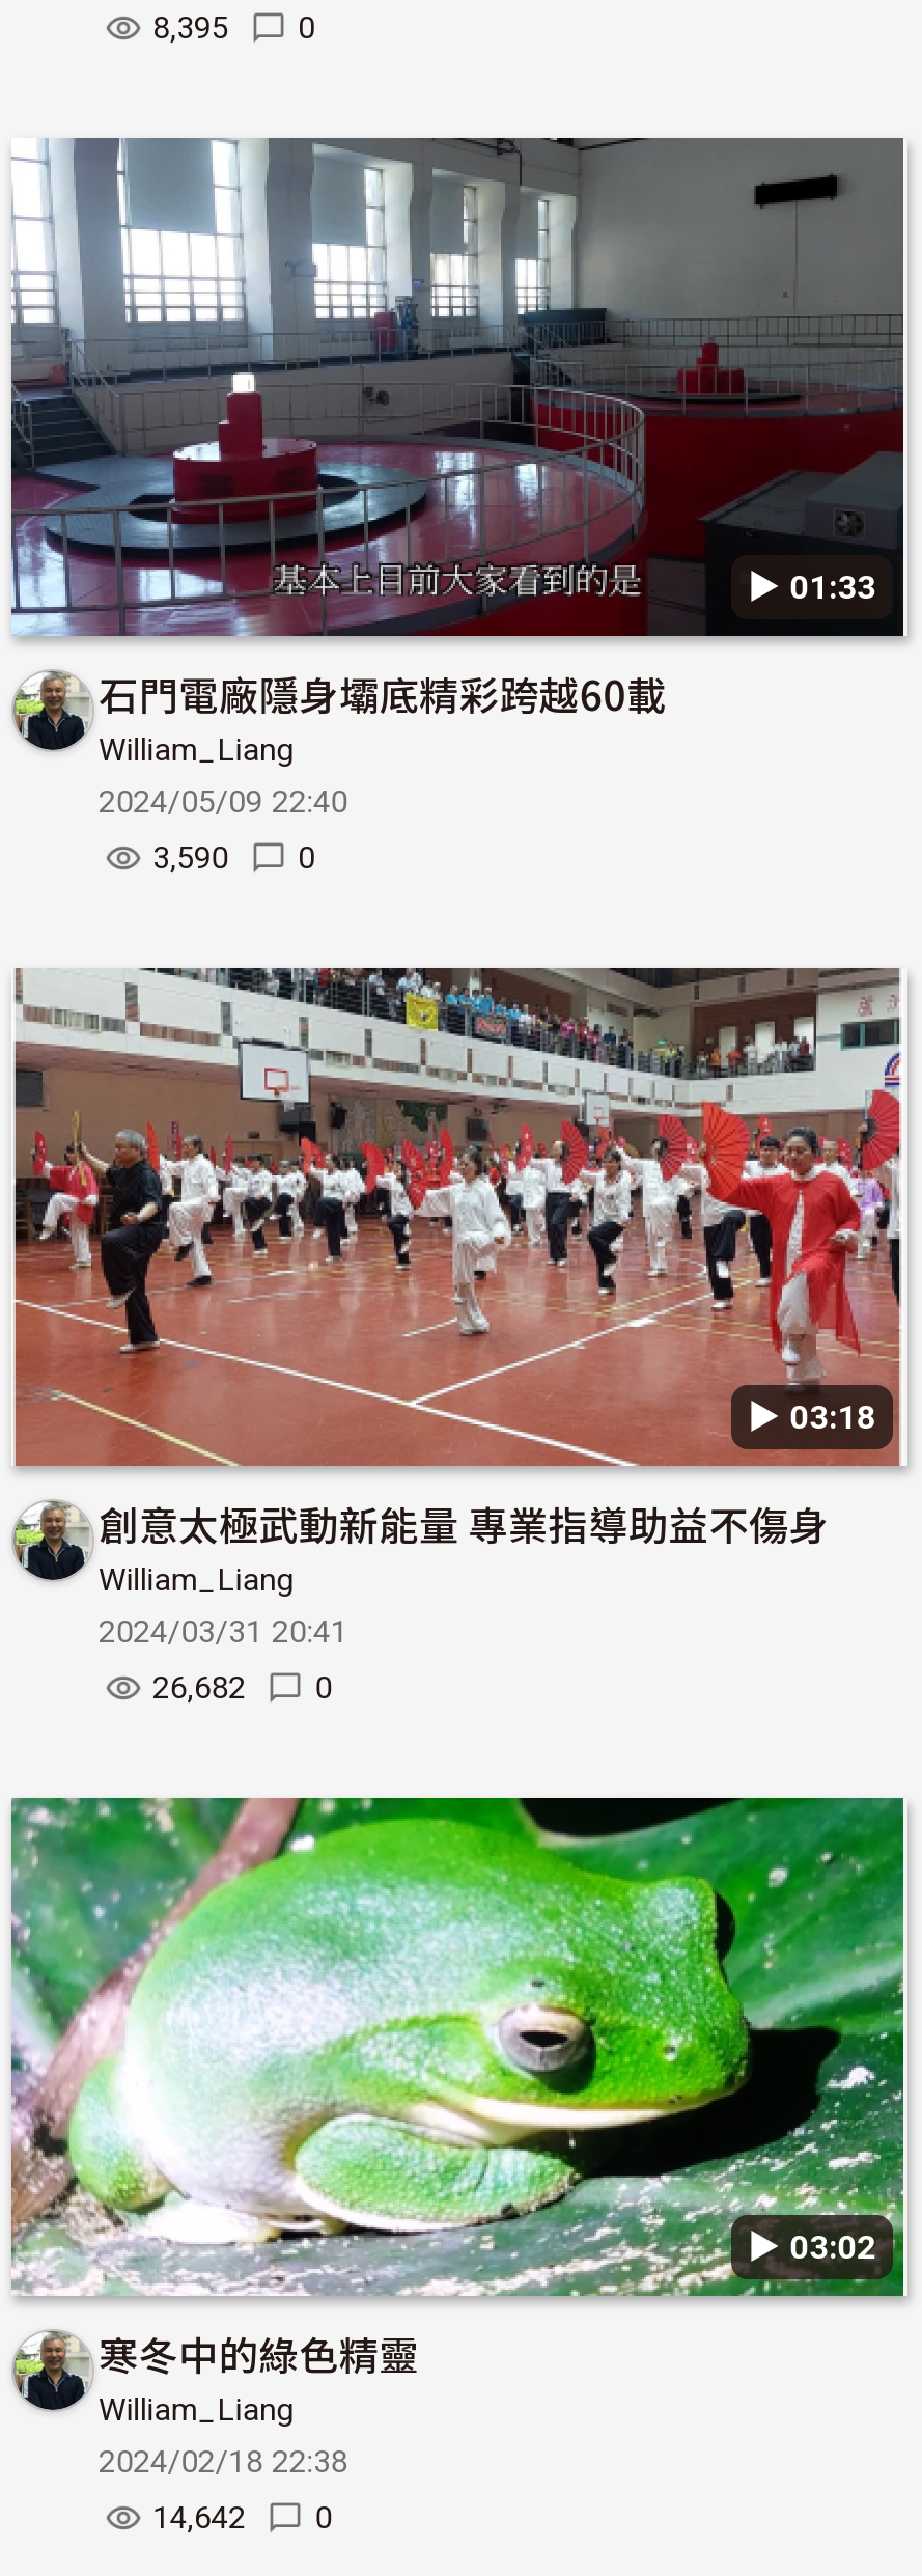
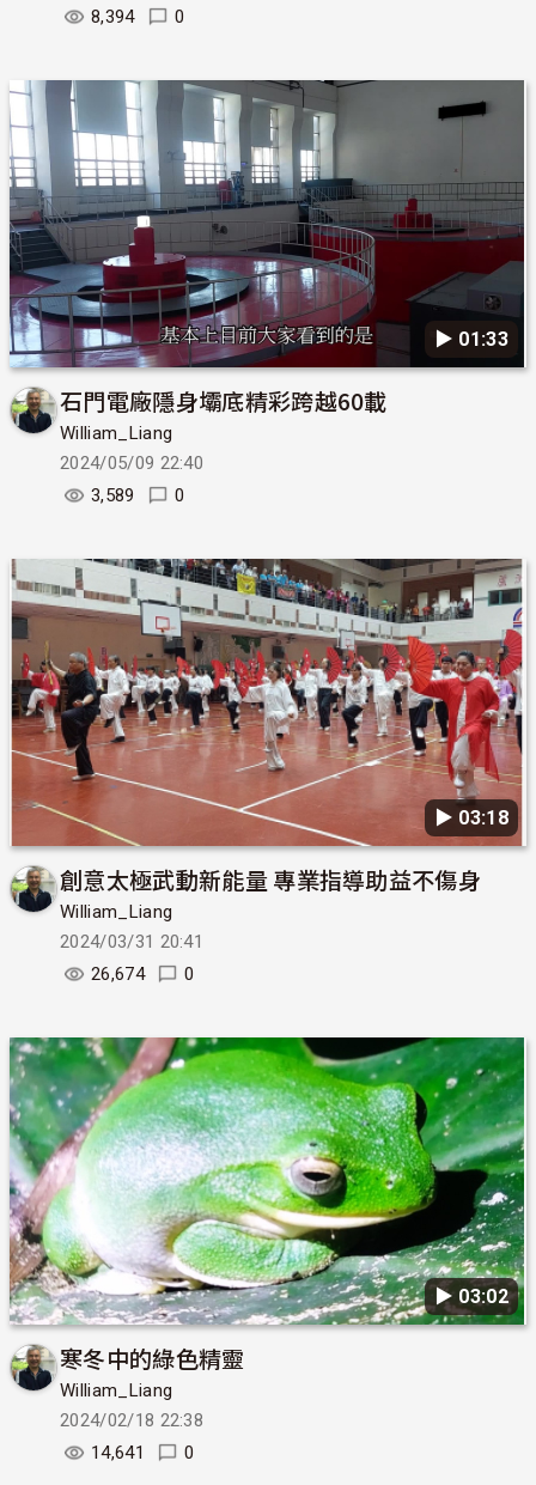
- 8,395 0
+ 8,394 0

- 3,590 0
+ 3,589 0

- 26,682 0
+ 26,674 0

- 14,642 0
+ 14,641 0
